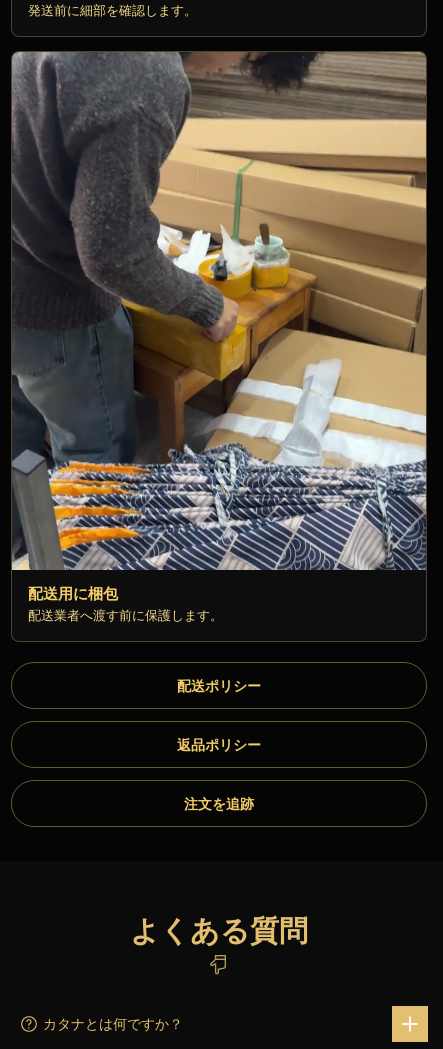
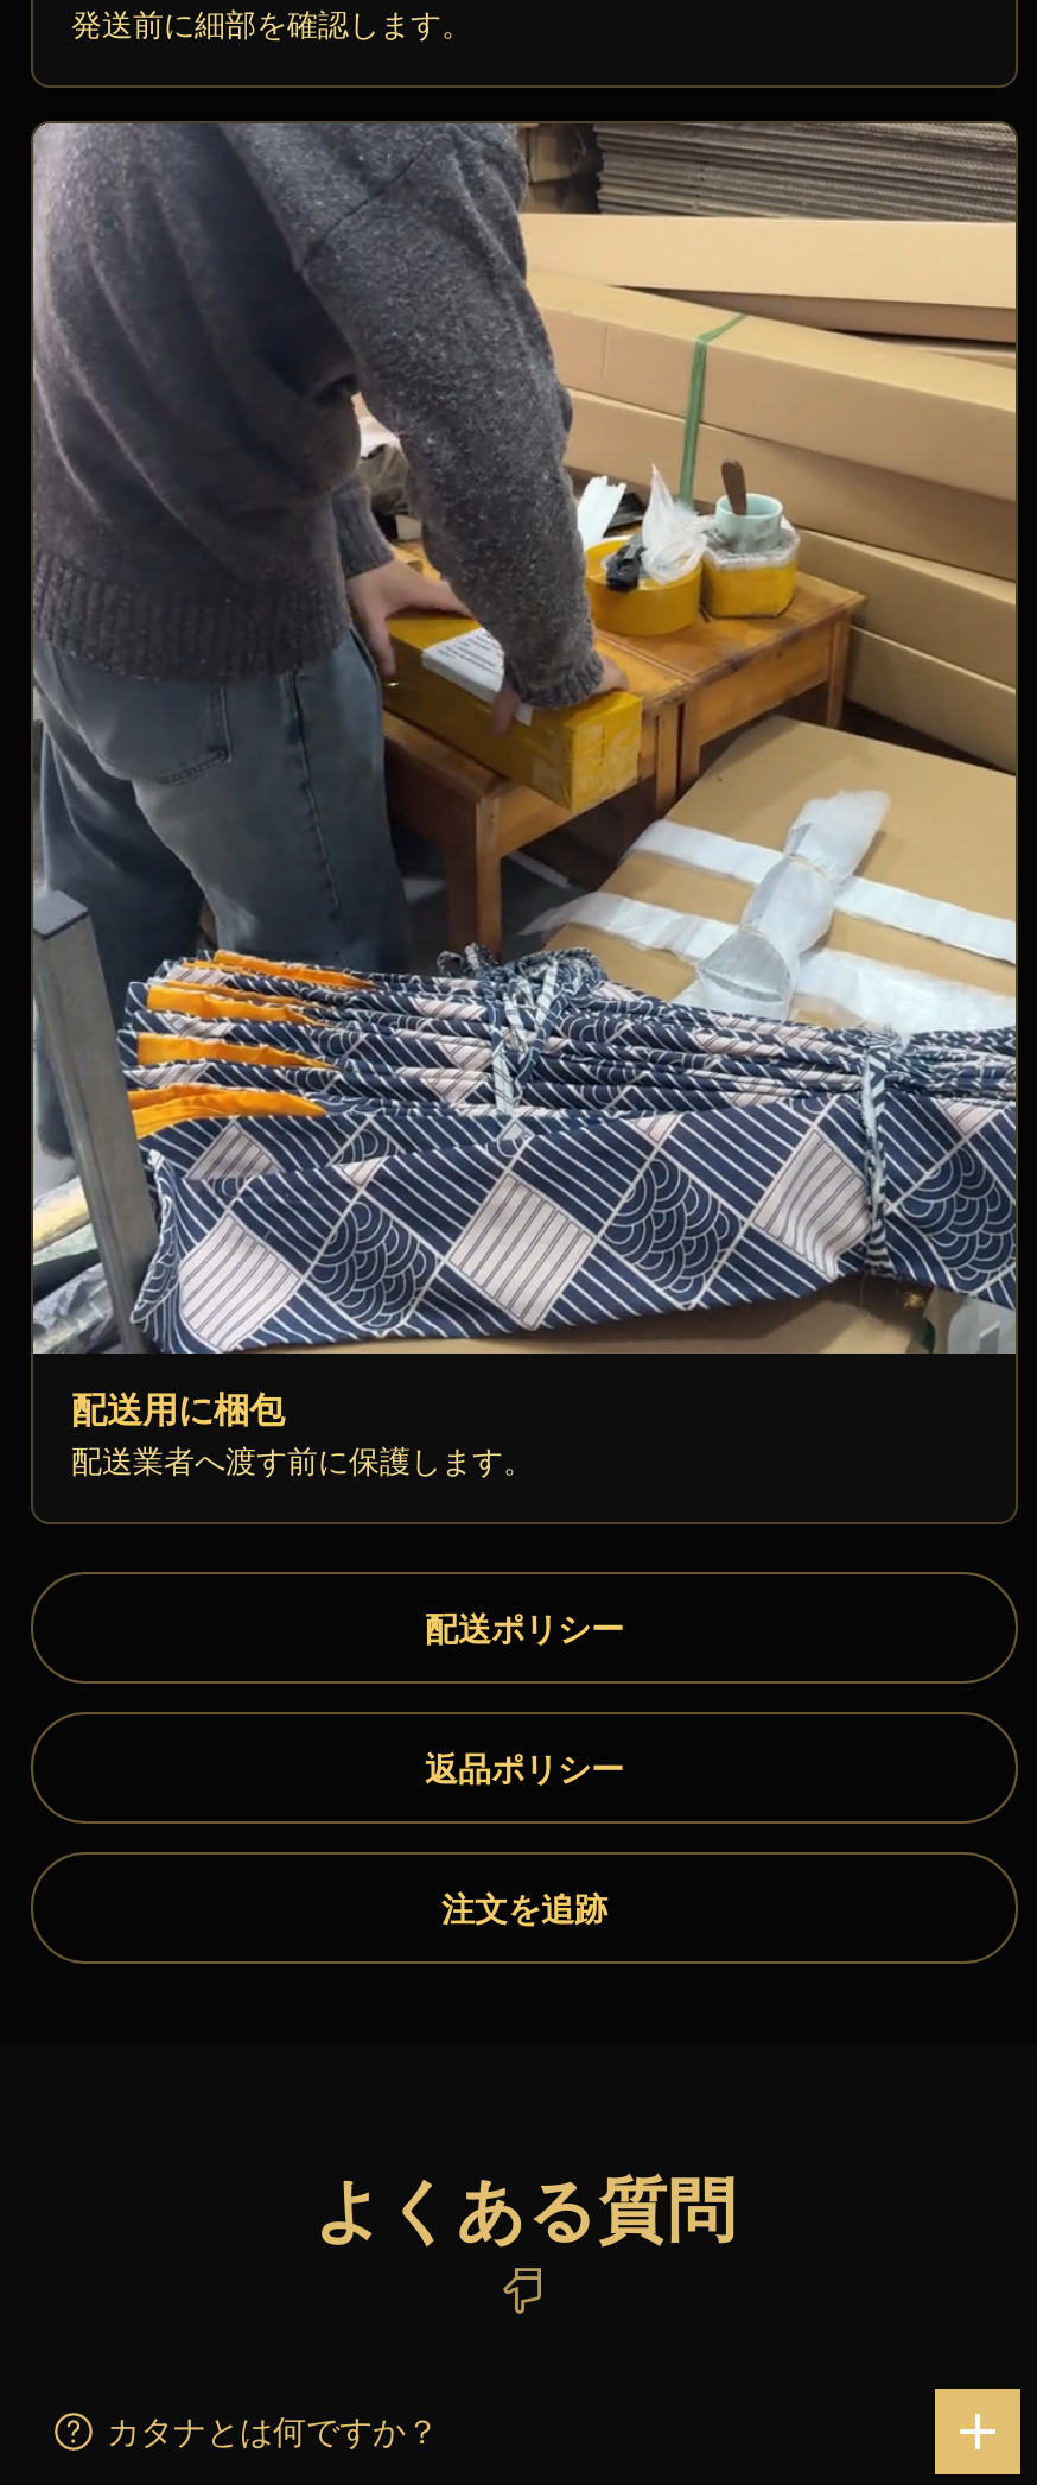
- [image]
+ [image]
